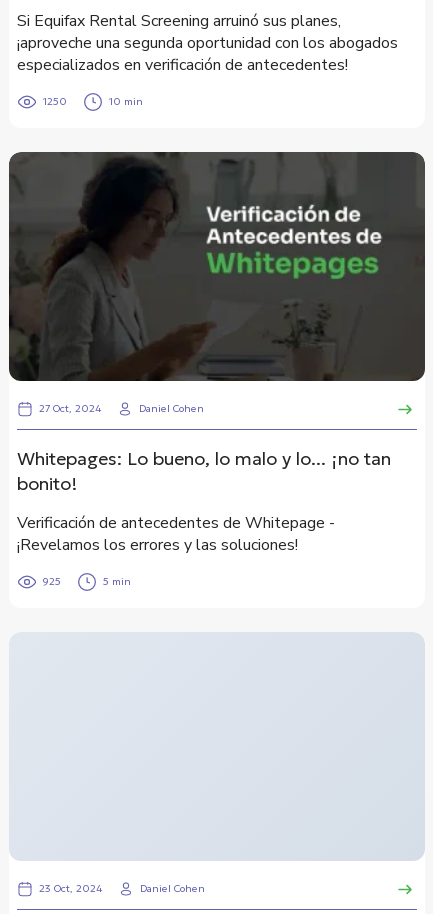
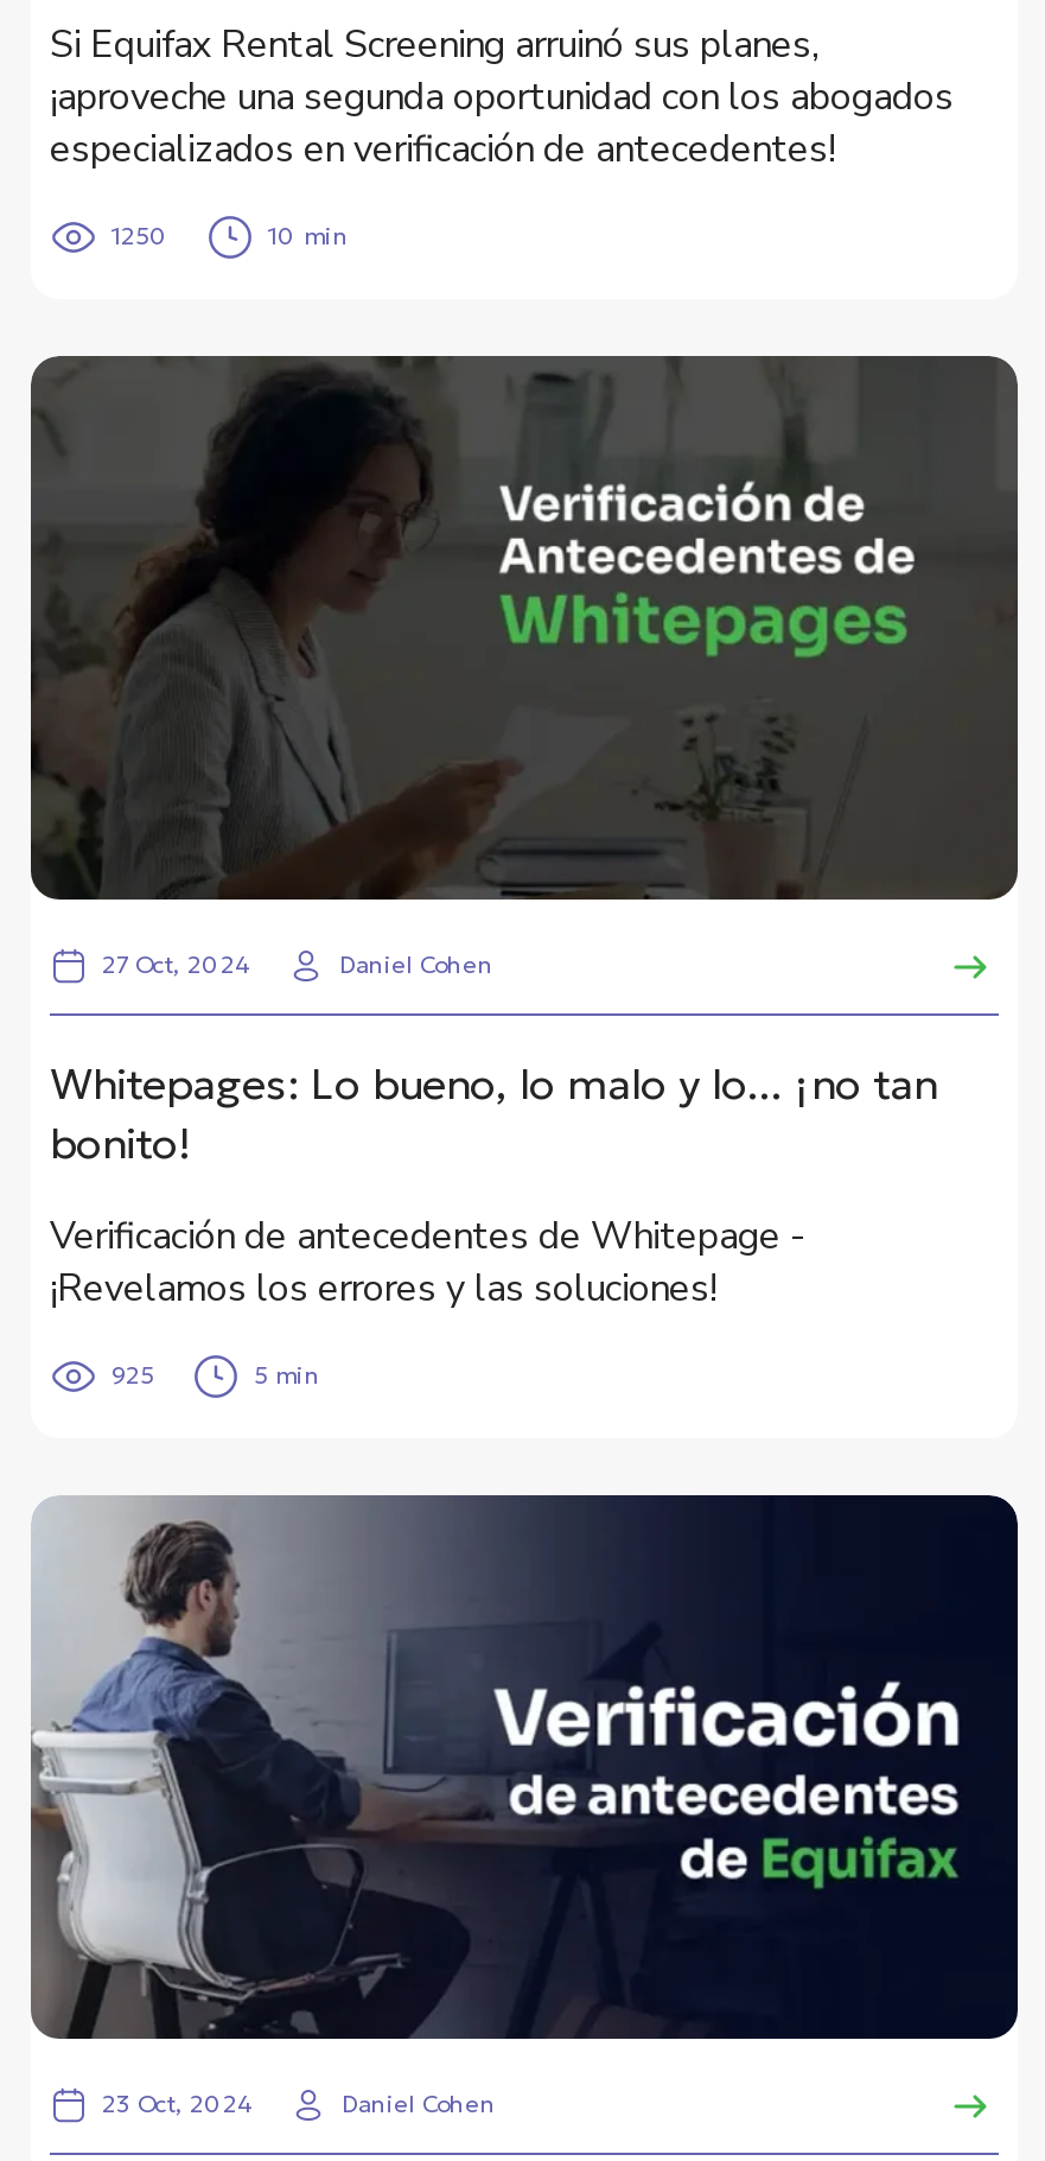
+ [image]
